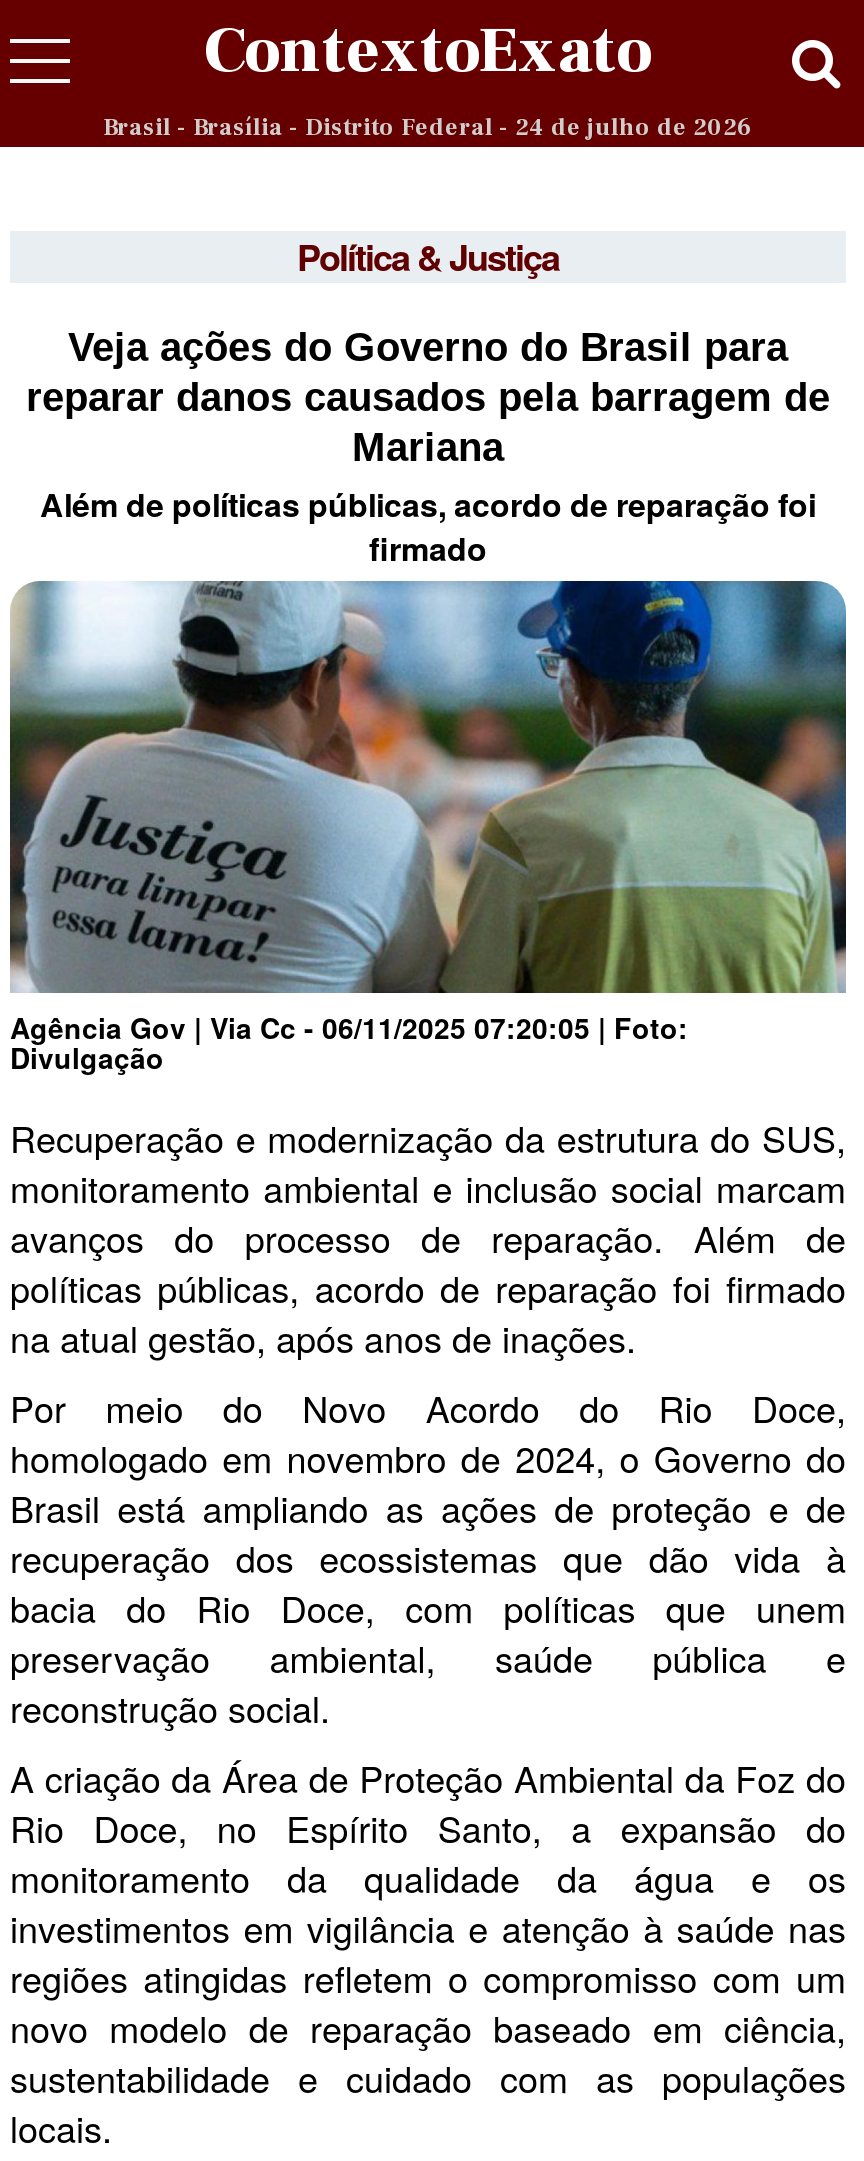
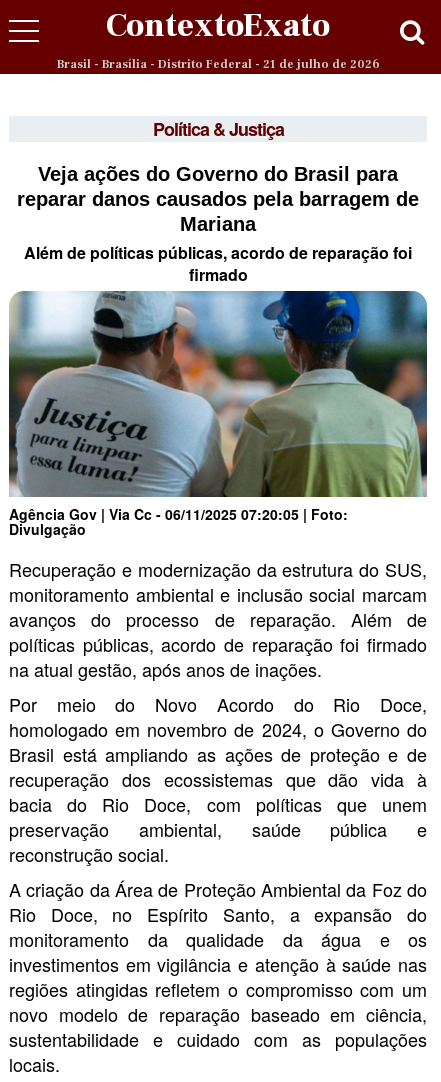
- Brasil - Brasília - Distrito Federal - 24 de julho de 2026
+ Brasil - Brasília - Distrito Federal - 21 de julho de 2026
